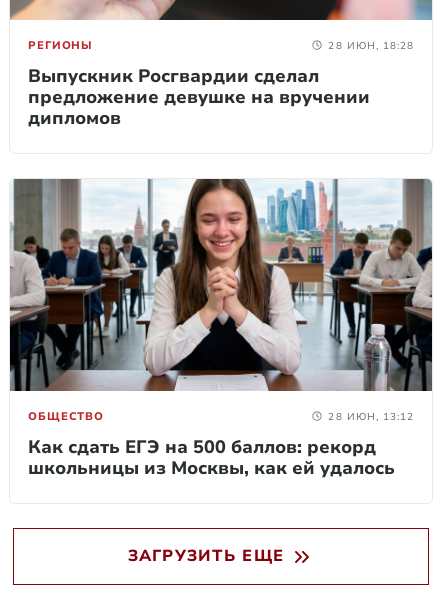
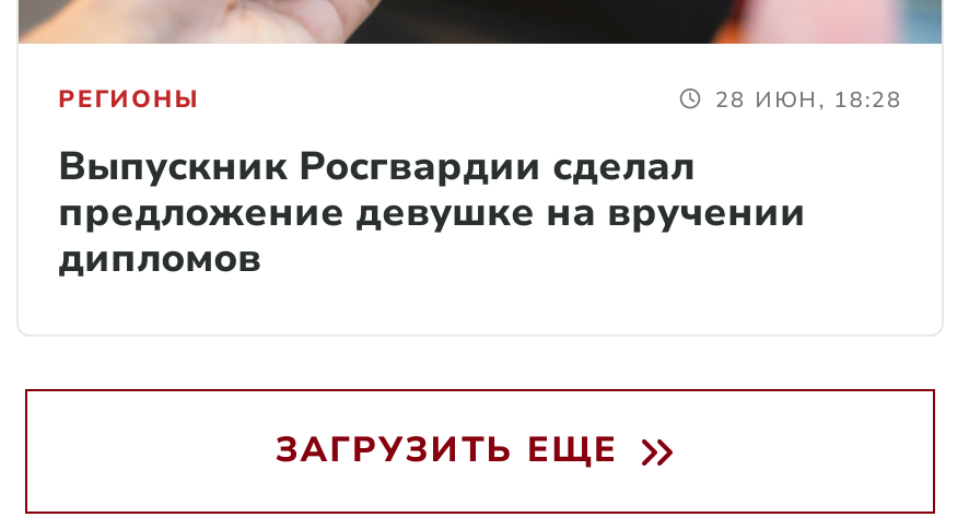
- [image]
- ОБЩЕСТВО
- 28 ИЮН, 13:12
- Как сдать ЕГЭ на 500 баллов: рекорд
- школьницы из Москвы, как ей удалось
